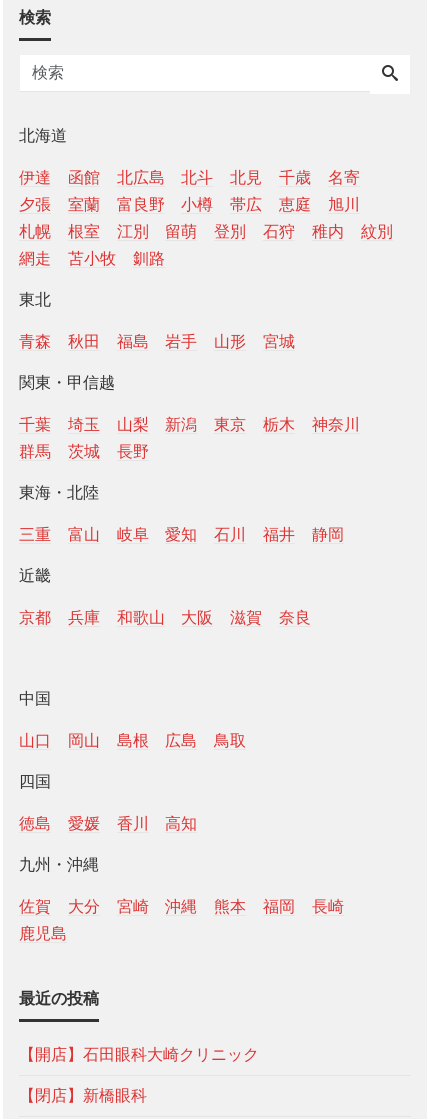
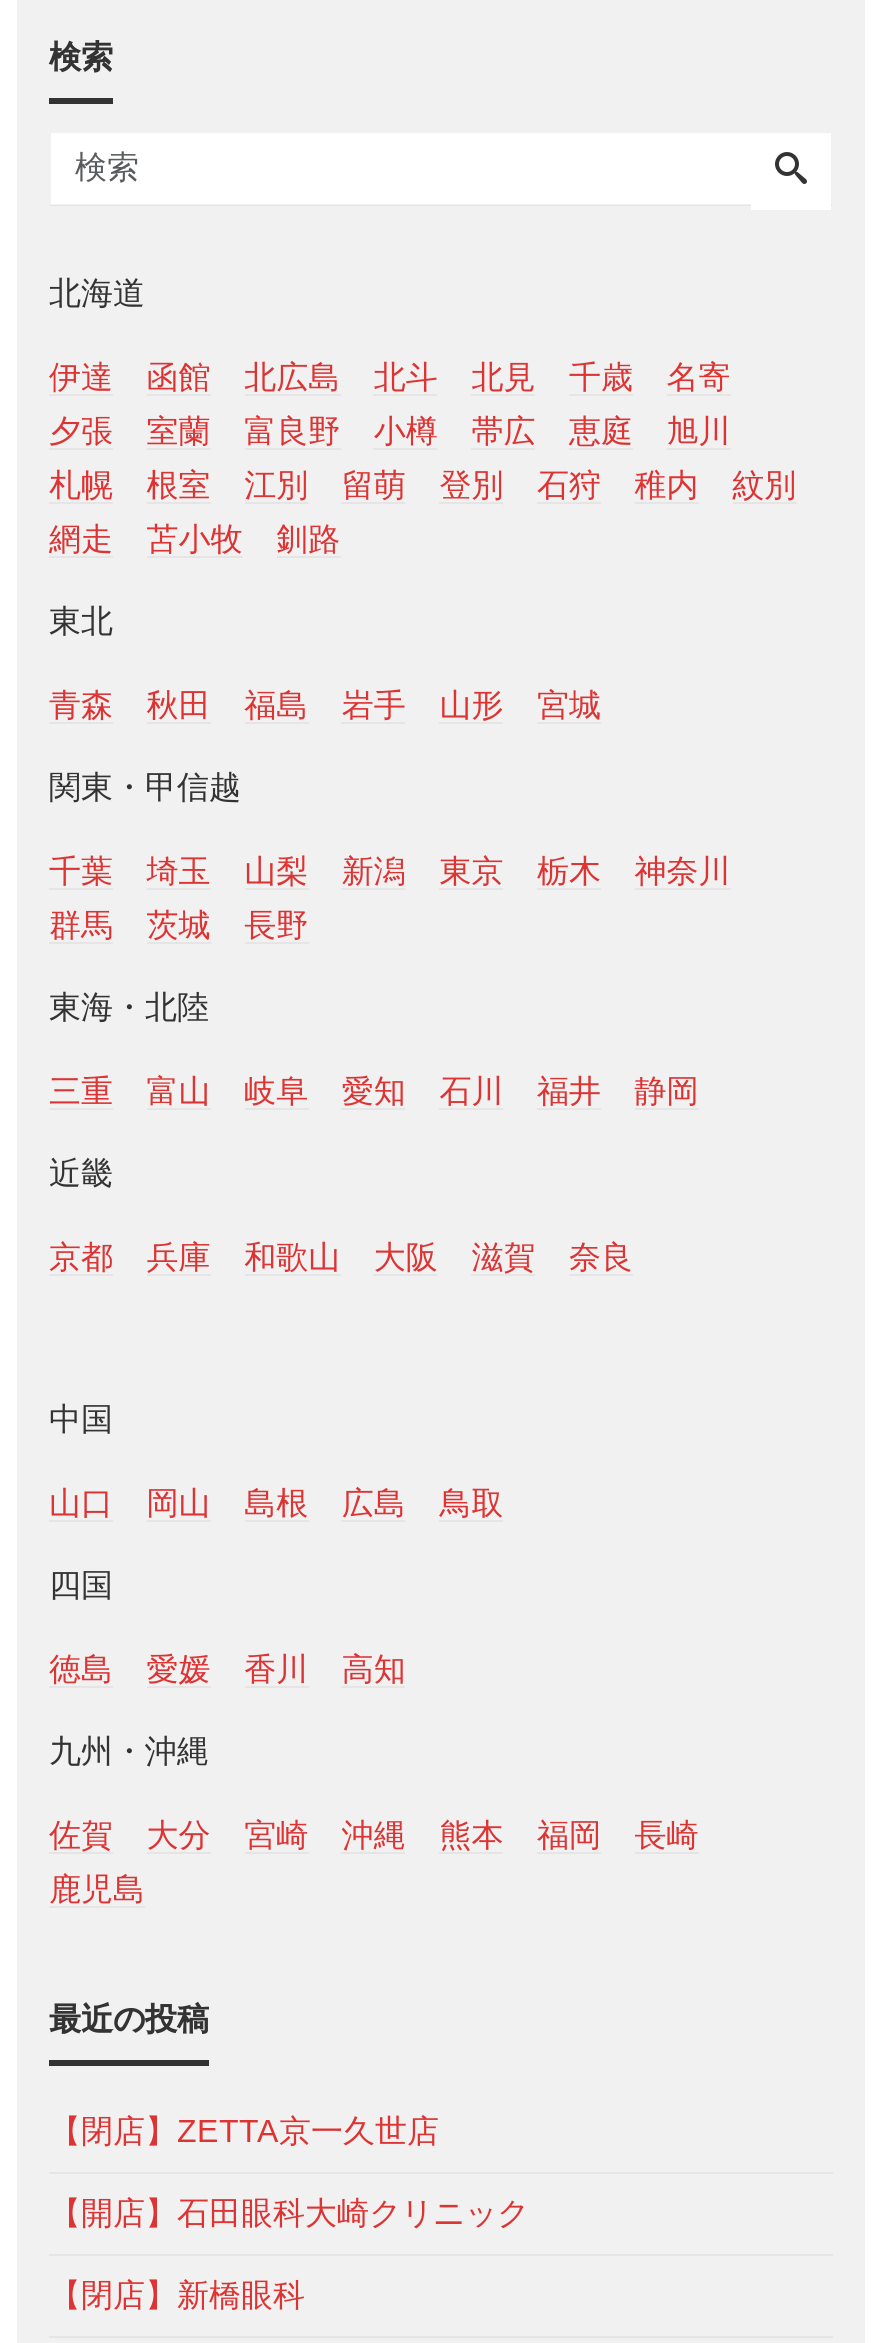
+ 【閉店】ZETTA京一久世店
